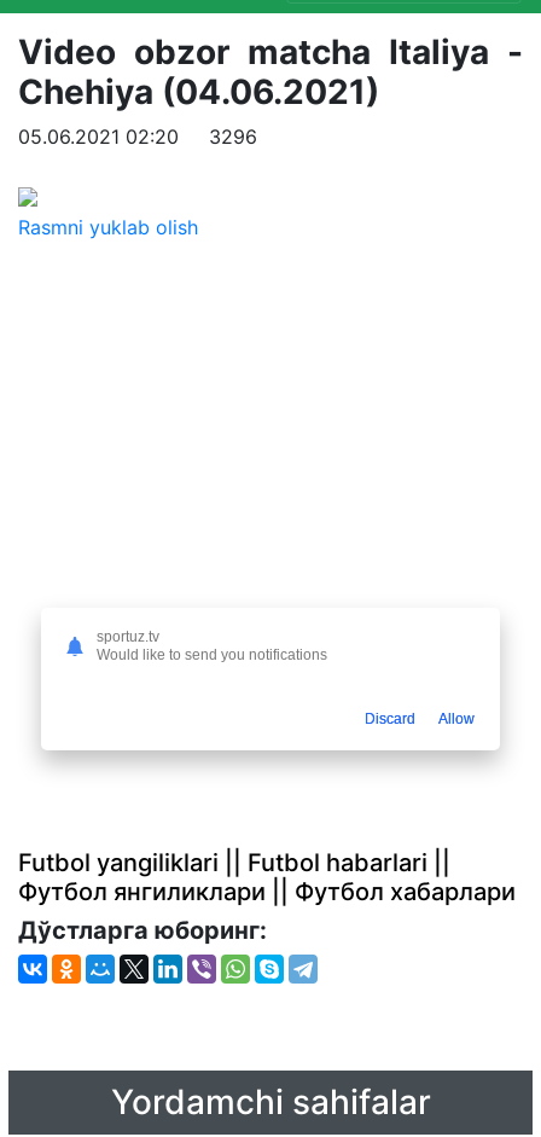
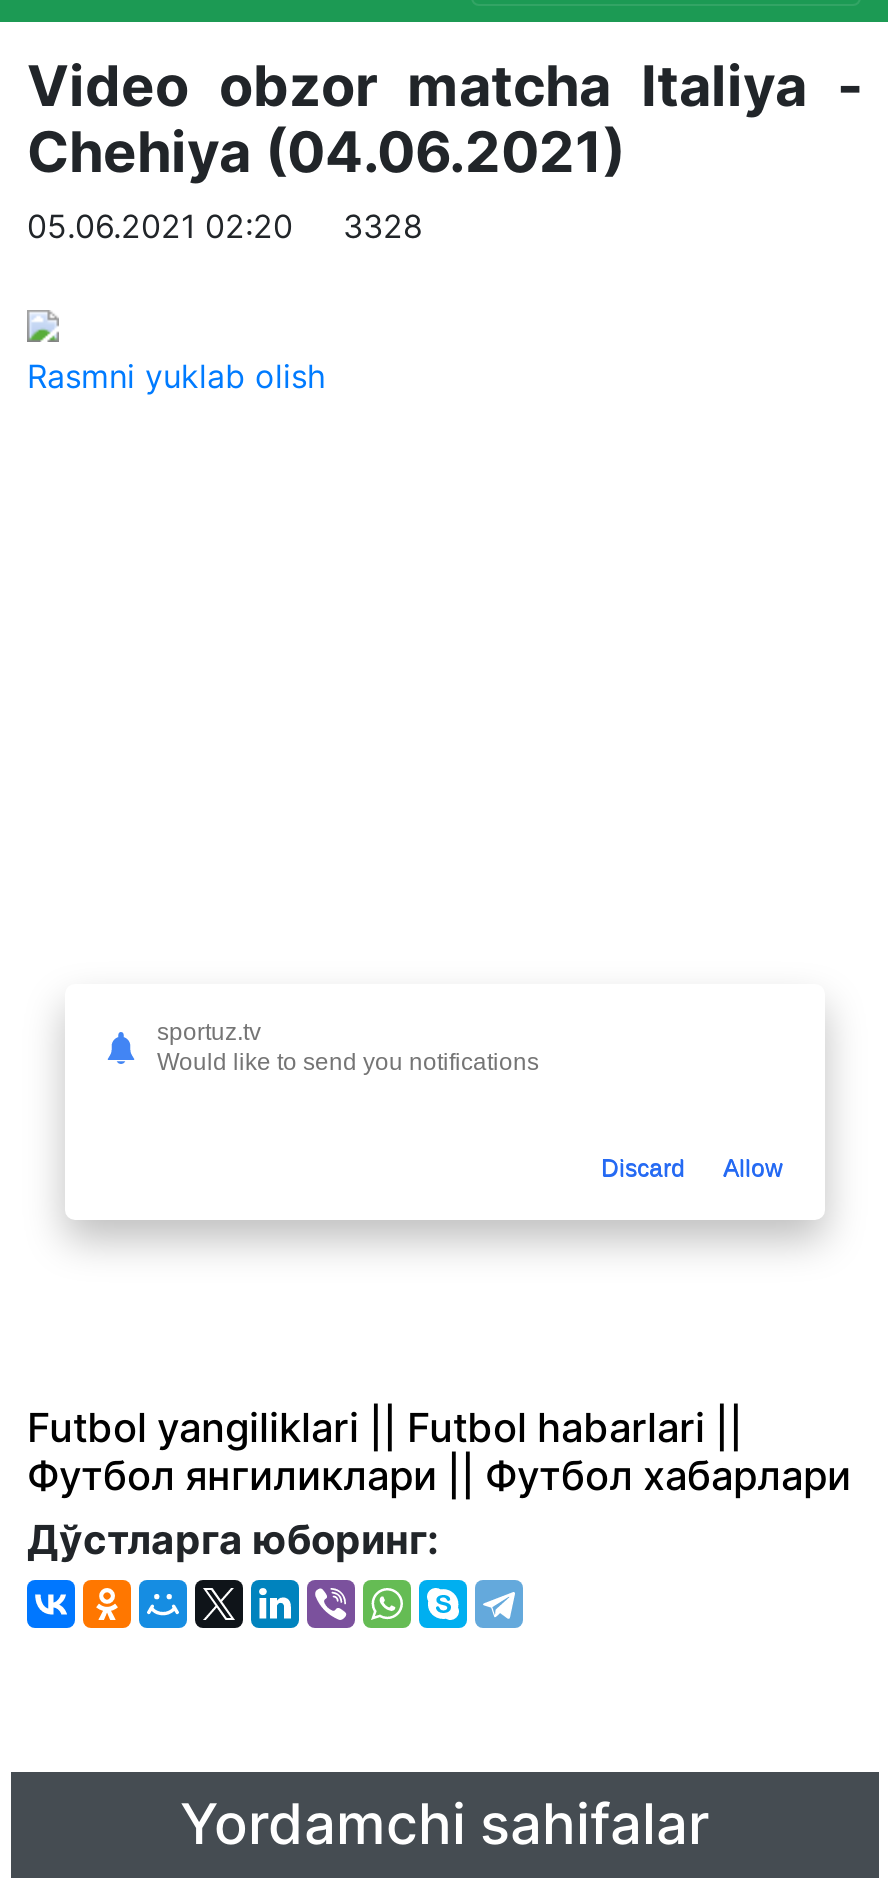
- 05.06.2021 02:20 3296
+ 05.06.2021 02:20 3328
